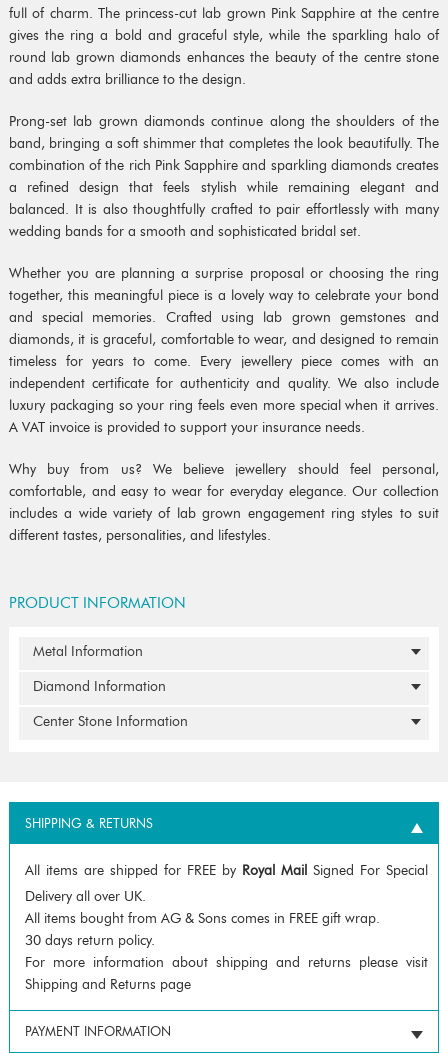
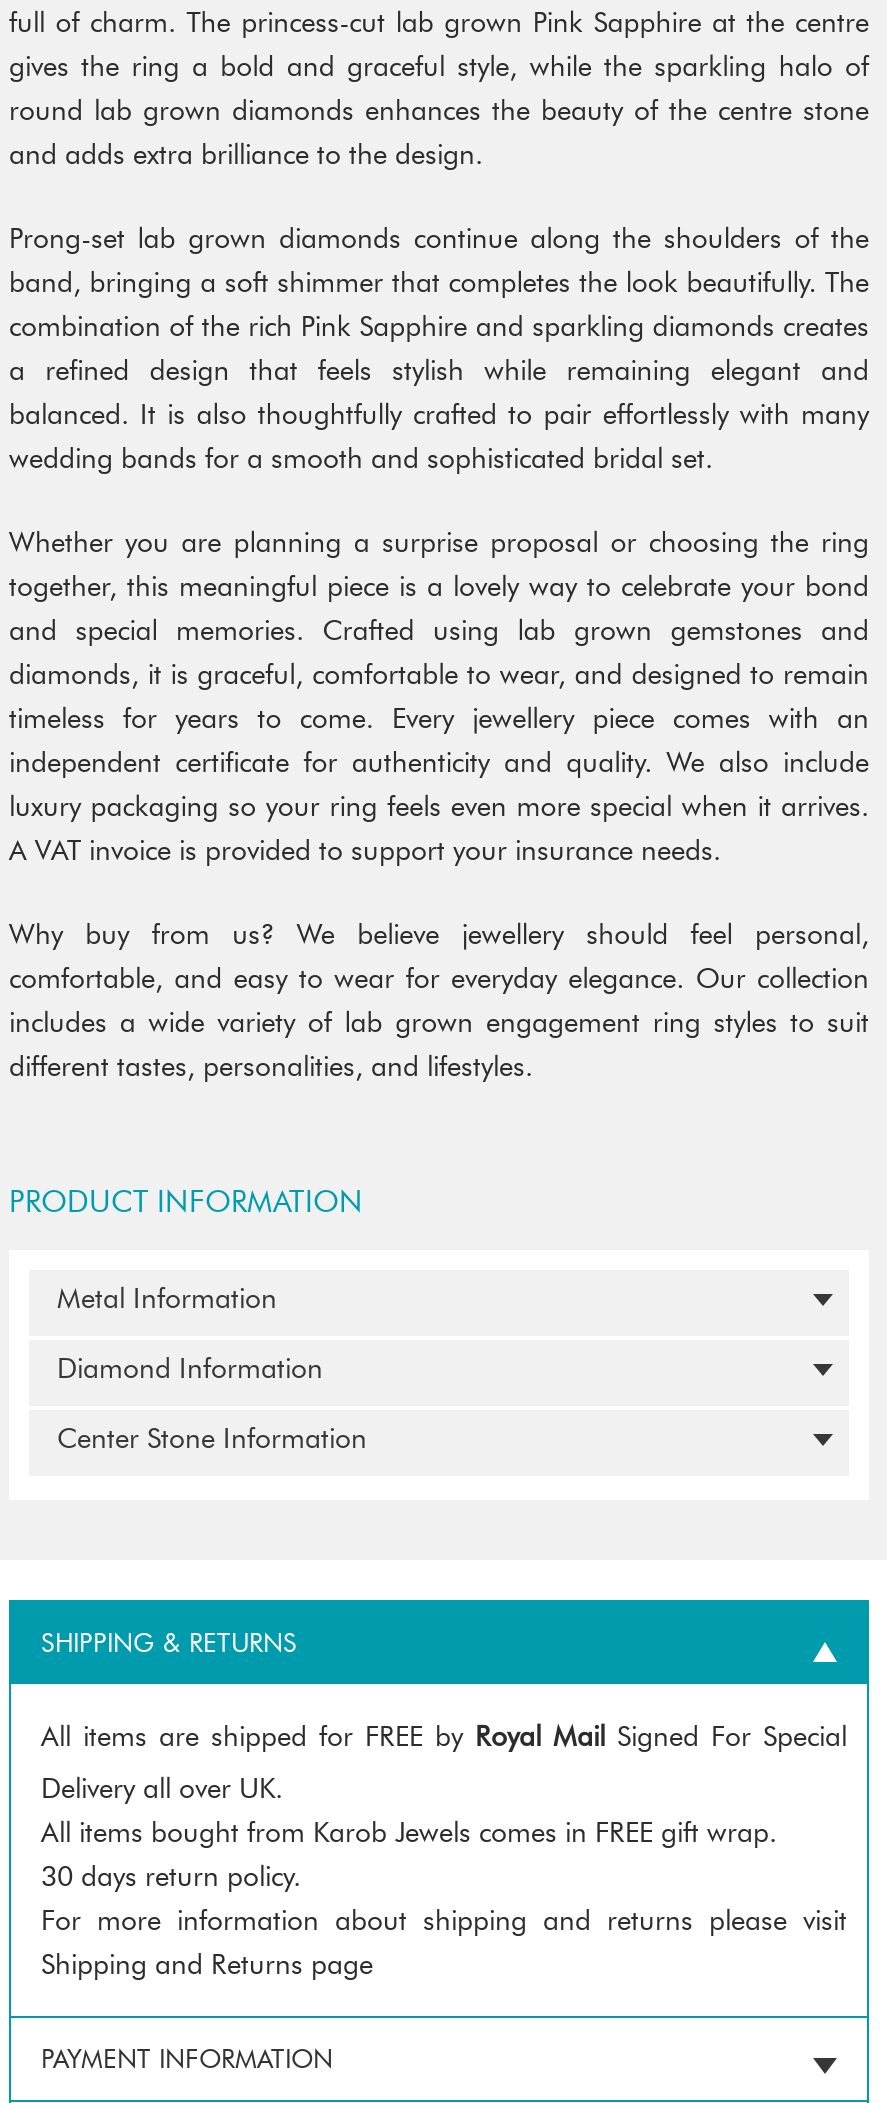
- All items bought from AG & Sons comes in FREE gift wrap.
+ All items bought from Karob Jewels comes in FREE gift wrap.
